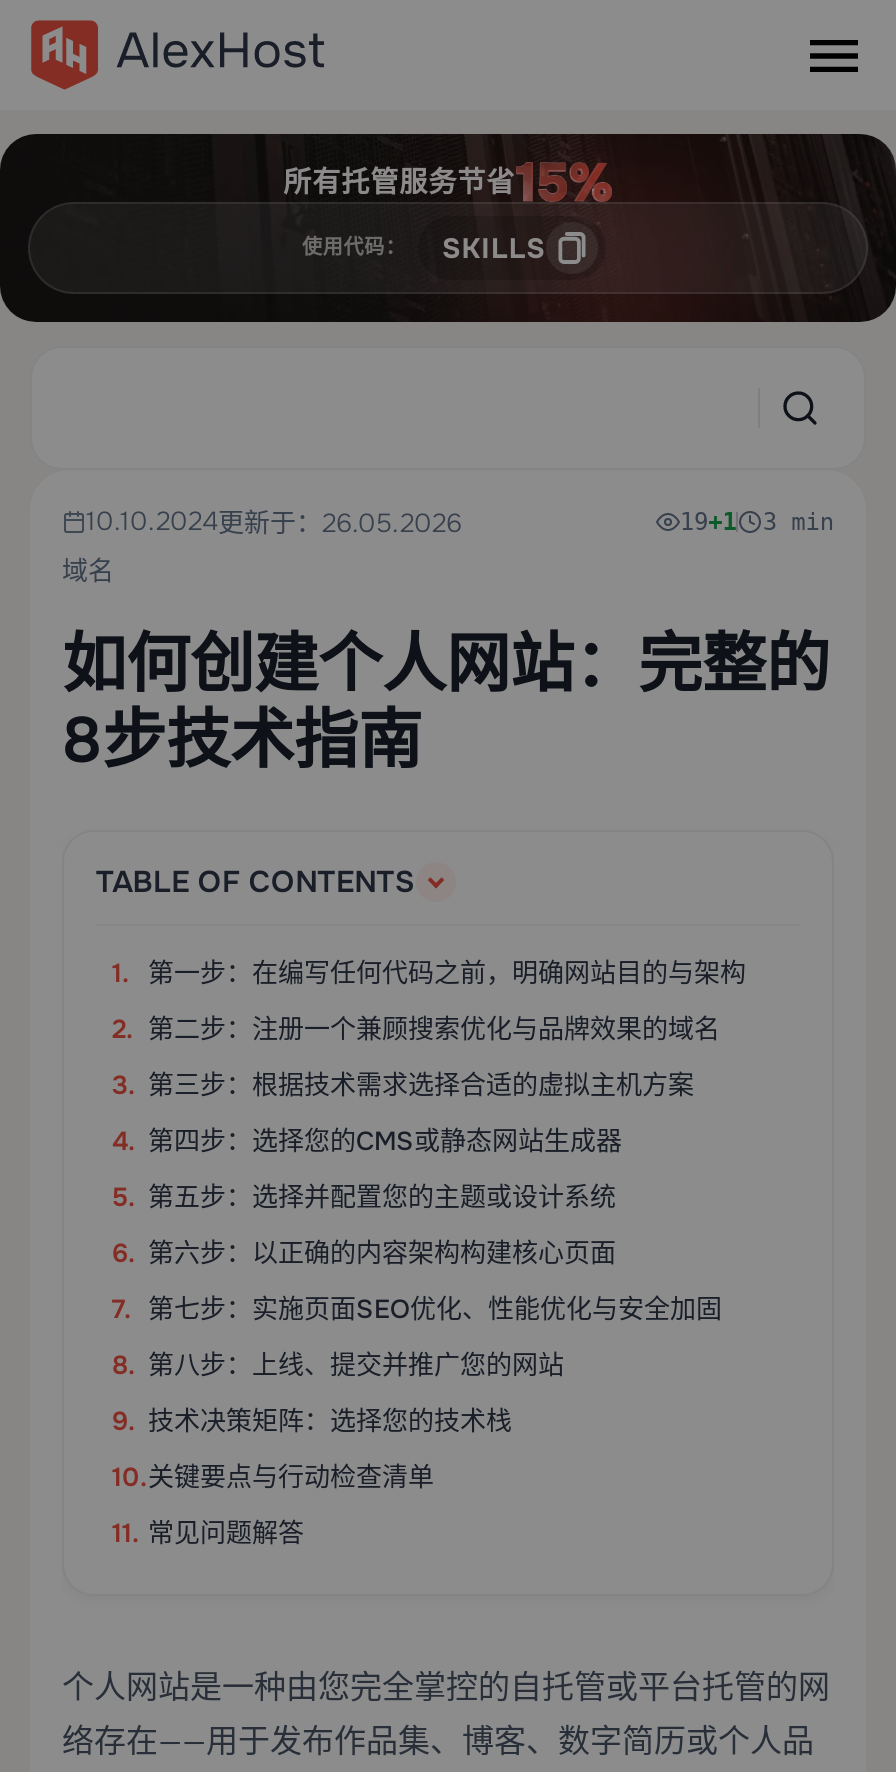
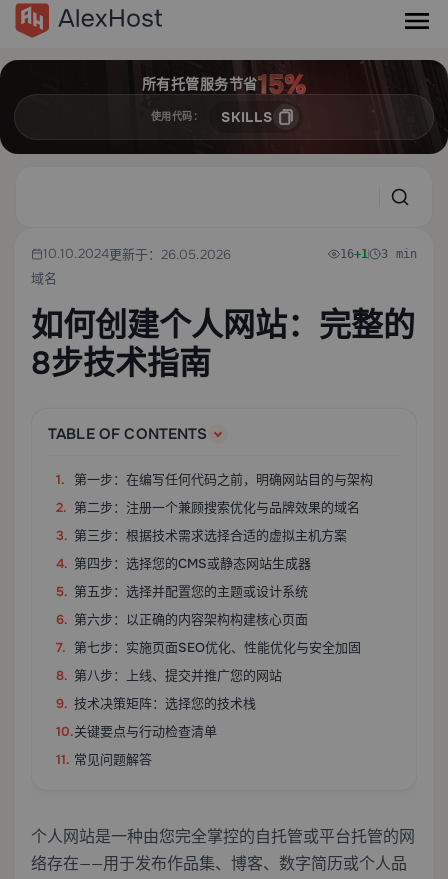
- 19+1 3 min
+ 16+1 3 min
